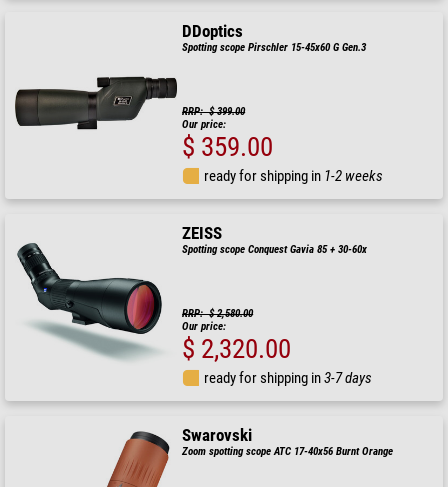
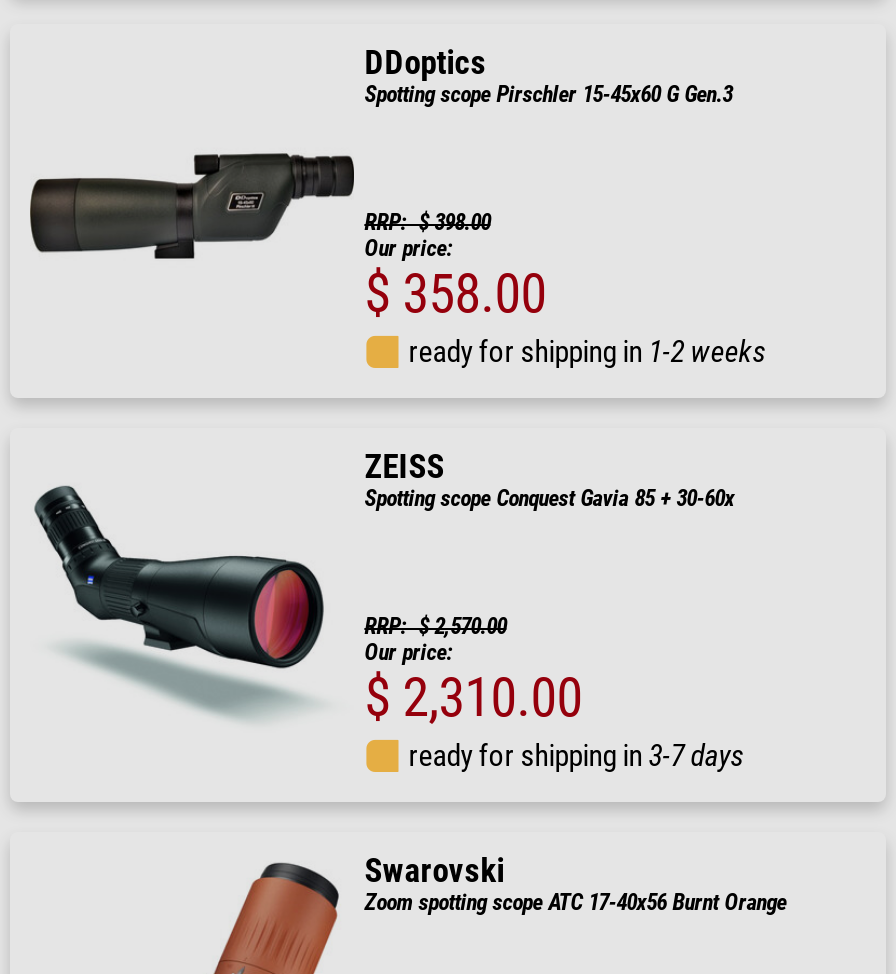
- RRP: $ 399.00
+ RRP: $ 398.00

- $ 359.00
+ $ 358.00

- RRP: $ 2,580.00
+ RRP: $ 2,570.00

- $ 2,320.00
+ $ 2,310.00
